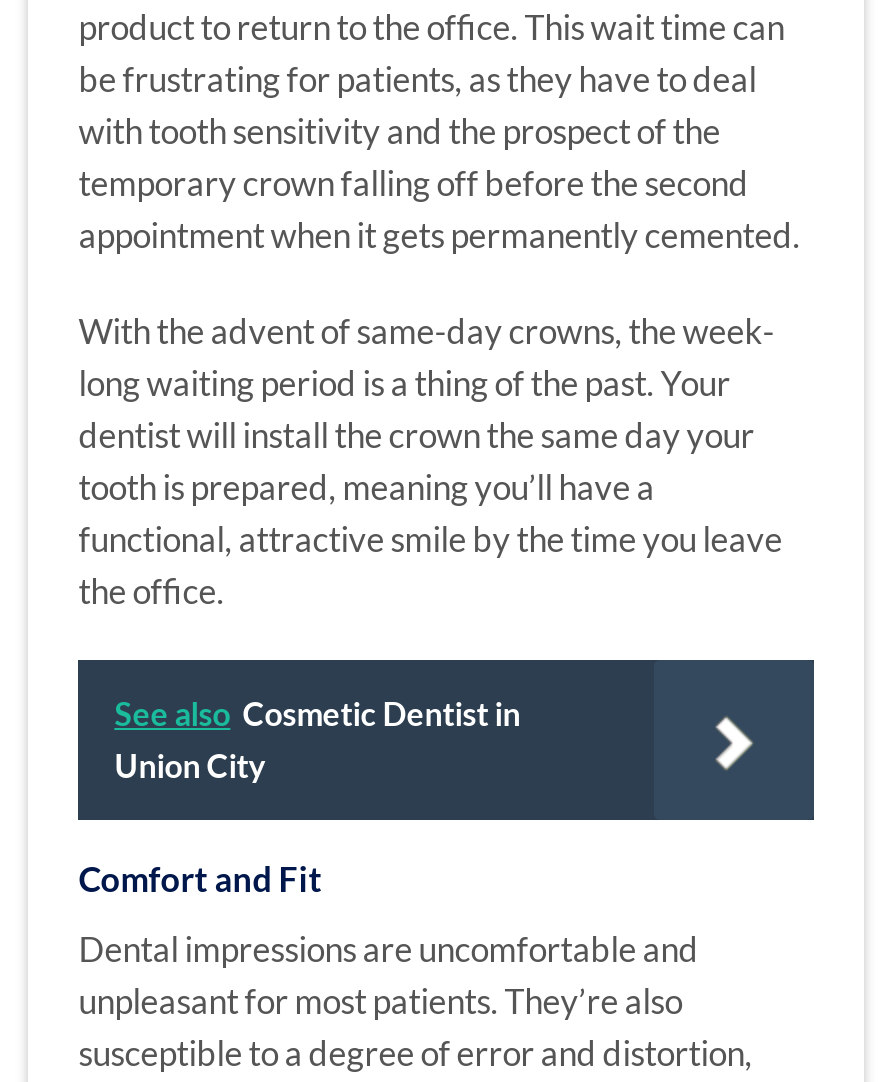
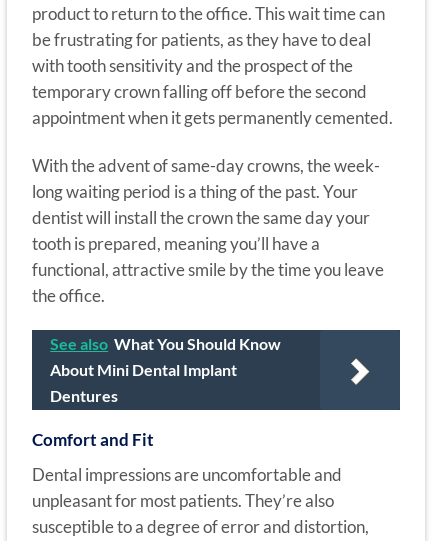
- See also Cosmetic Dentist in
- Union City
+ See also What You Should Know
+ About Mini Dental Implant
+ Dentures
